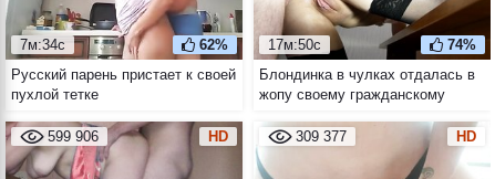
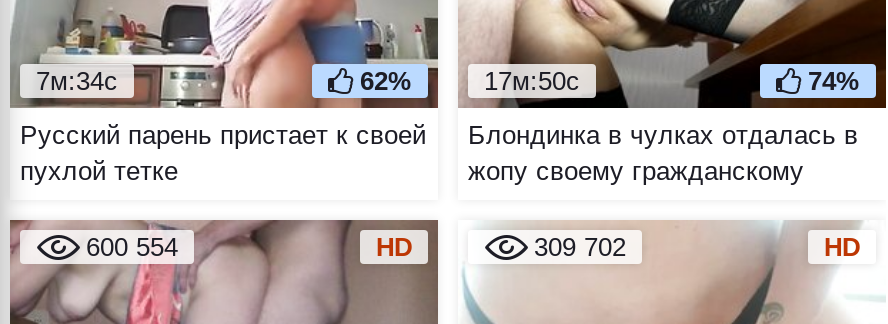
- 599 906
+ 600 554

- 309 377
+ 309 702
